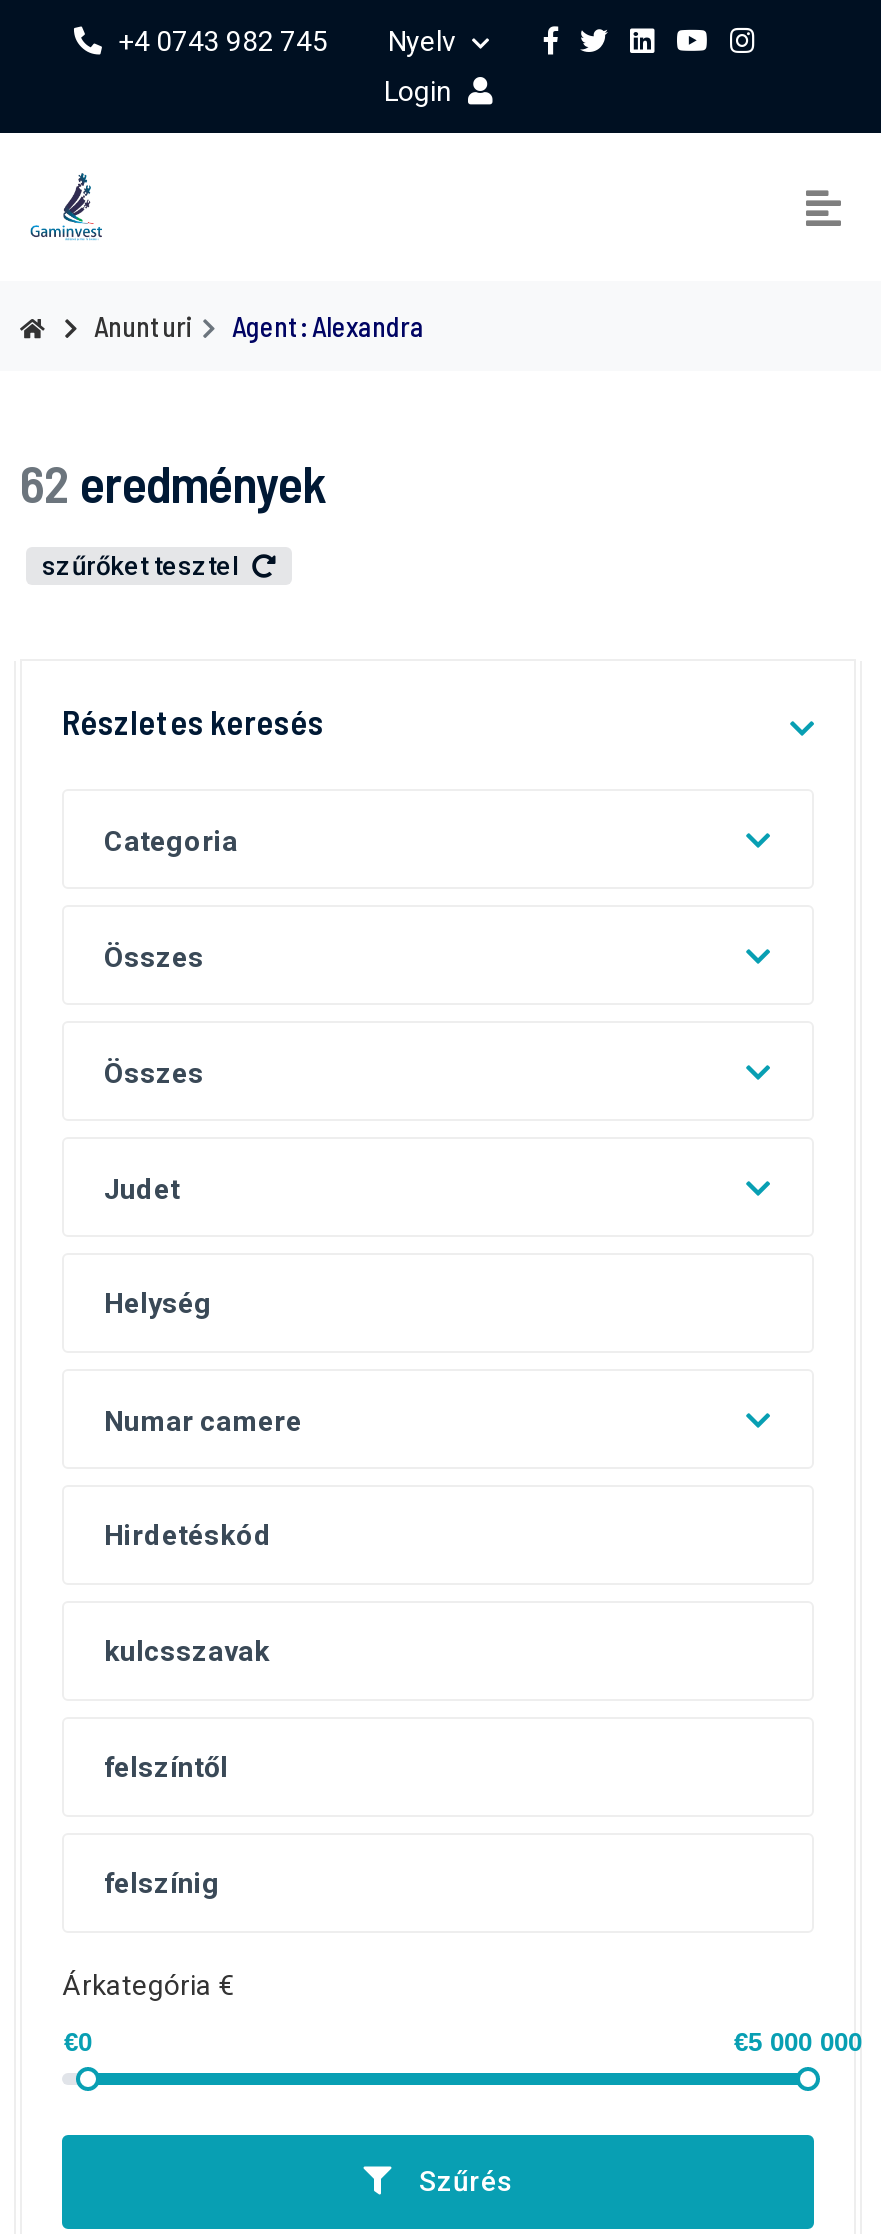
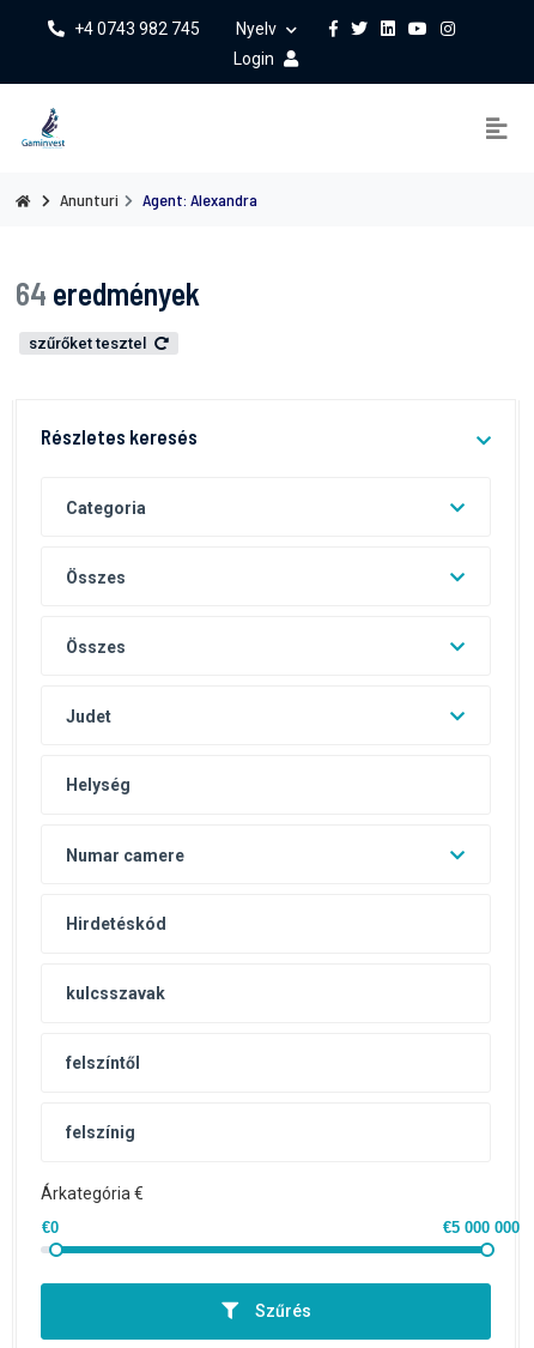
- 62 eredmények
+ 64 eredmények
